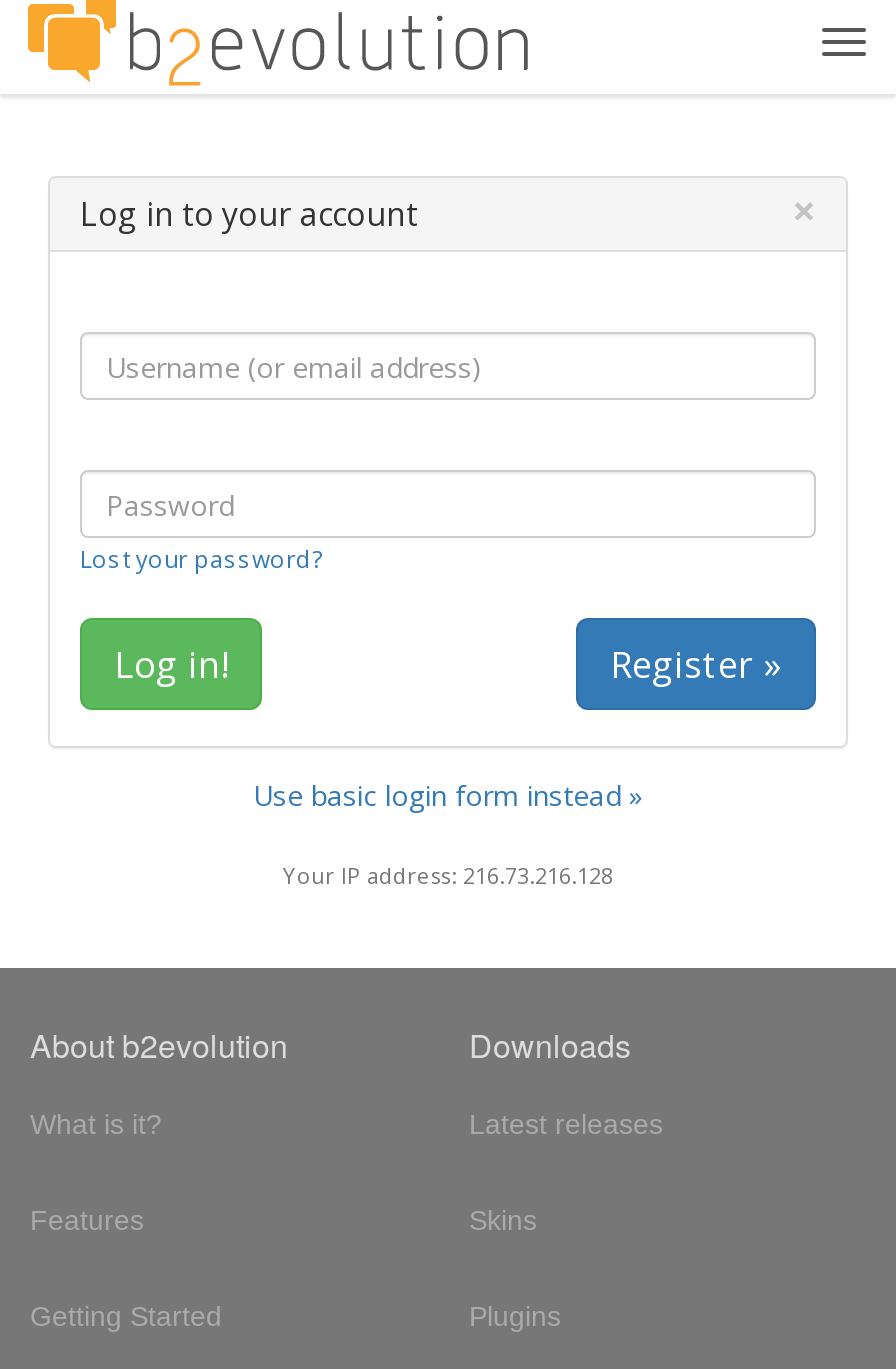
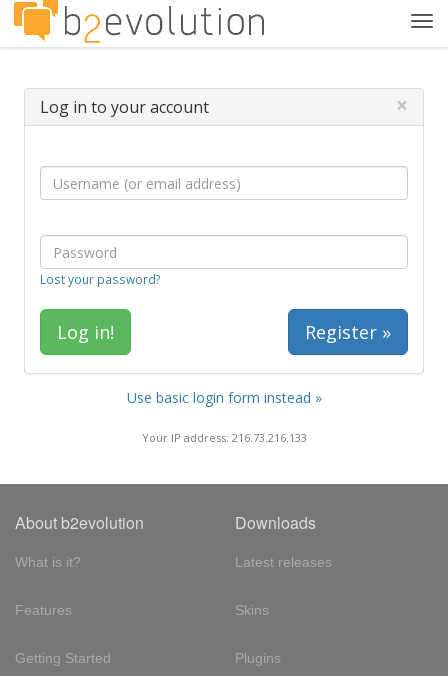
- Your IP address: 216.73.216.128
+ Your IP address: 216.73.216.133
